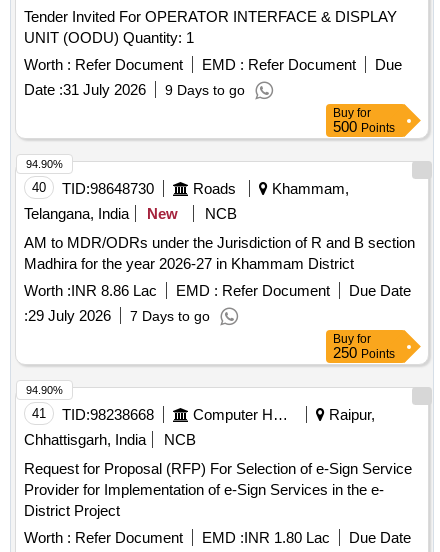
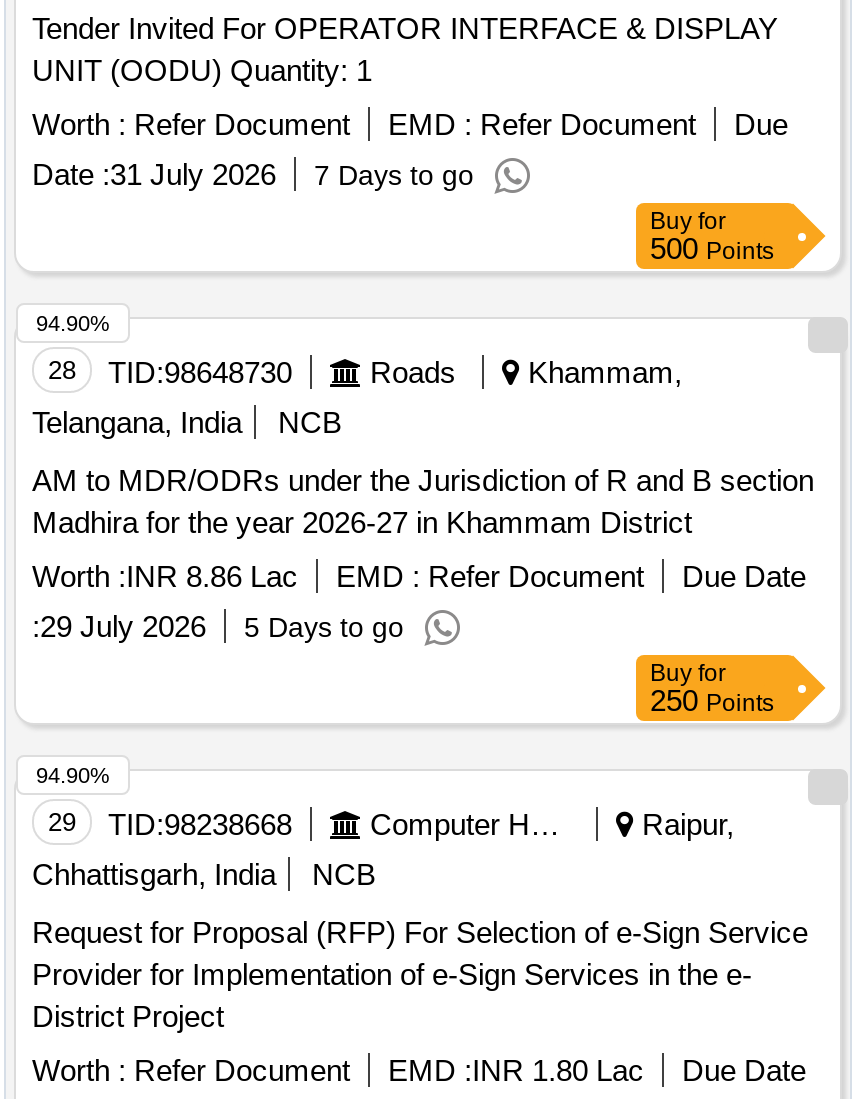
- Date : 31 July 2026 9 Days to go
+ Date : 31 July 2026 7 Days to go

- 40 TID:98648730
+ 28 TID:98648730

- New

- :29 July 2026 7 Days to go
+ :29 July 2026 5 Days to go

- 41 TID:98238668
+ 29 TID:98238668
